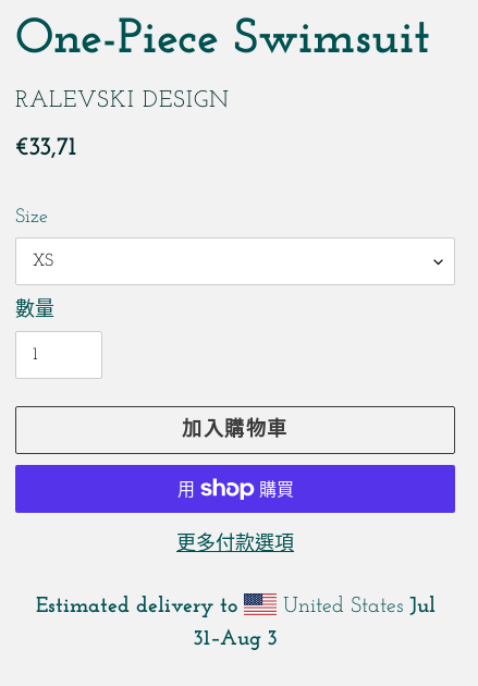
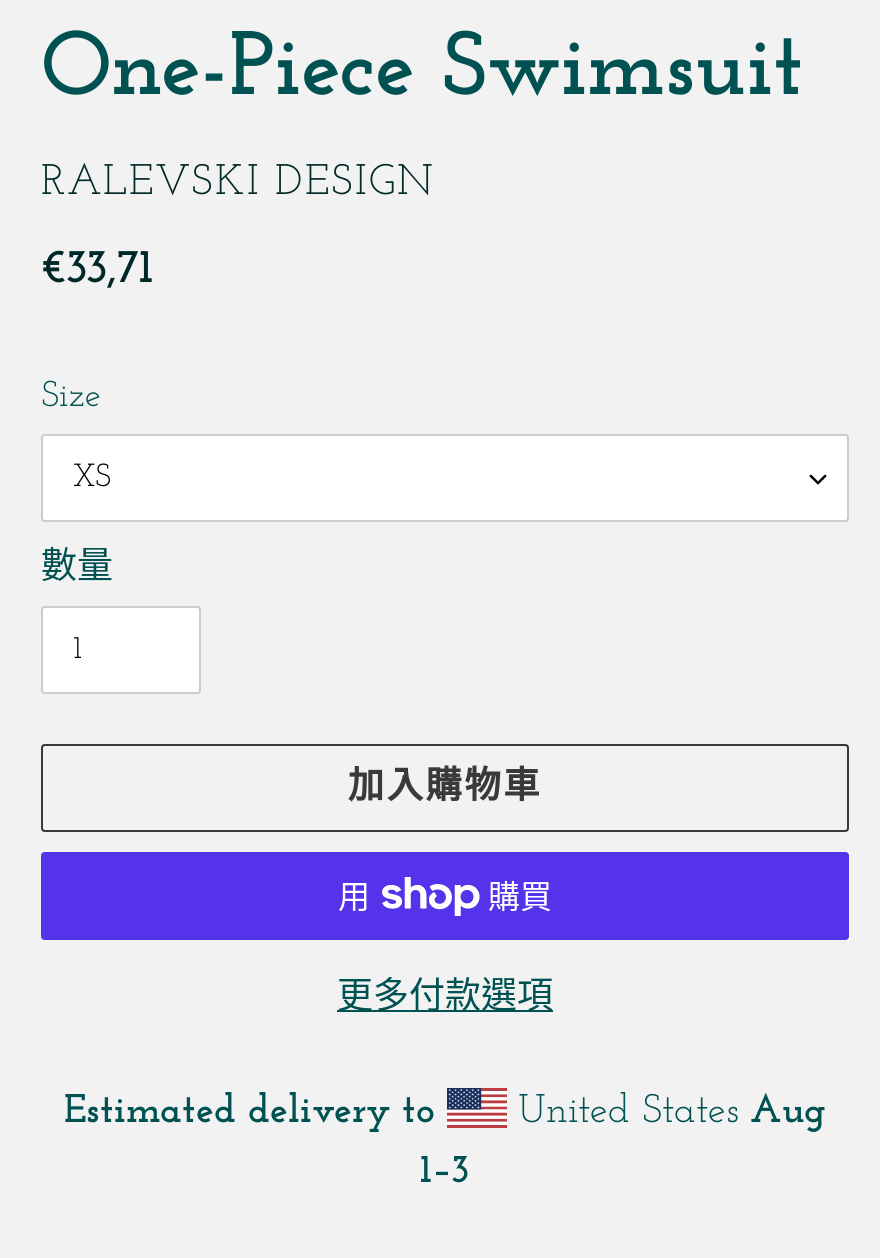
- United States Jul
+ United States Aug

- 31–Aug 3
+ 1–3
